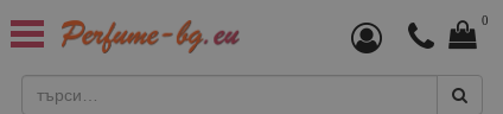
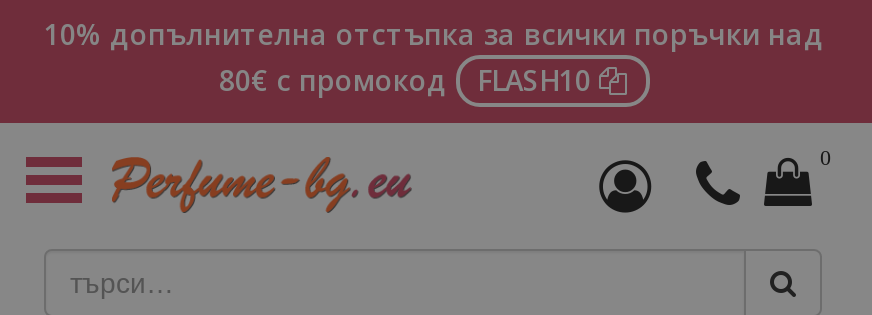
+ 10% допълнителна отстъпка за всички поръчки над
+ 80€ с промокод FLASH10
